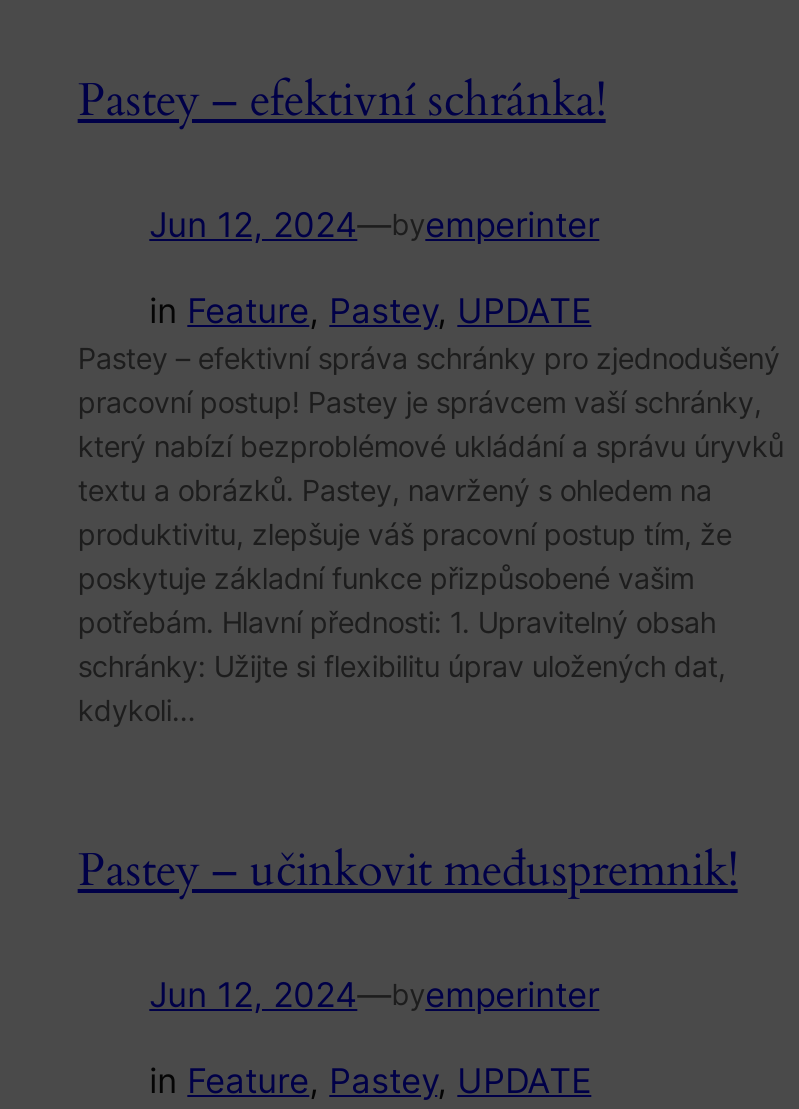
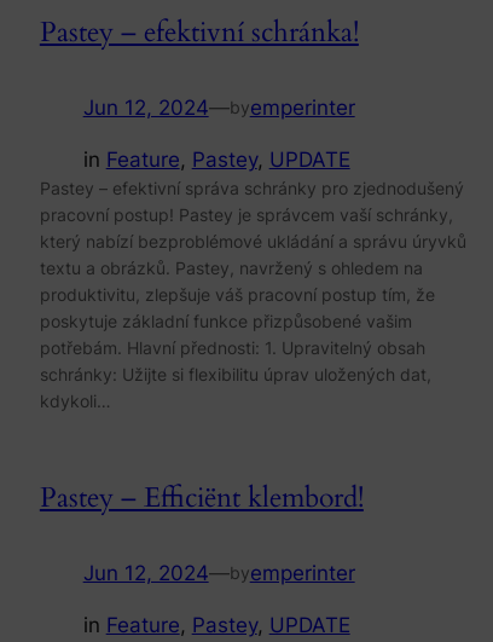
- Pastey – učinkovit međuspremnik!
+ Pastey – Efficiënt klembord!
